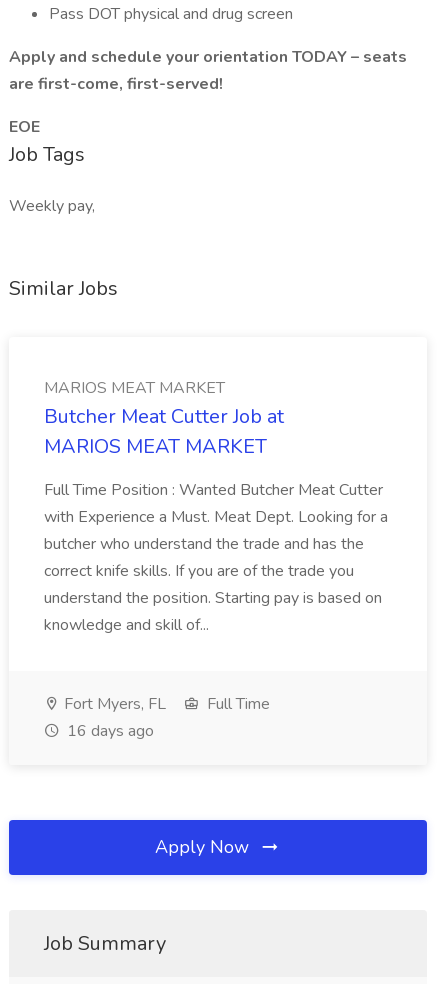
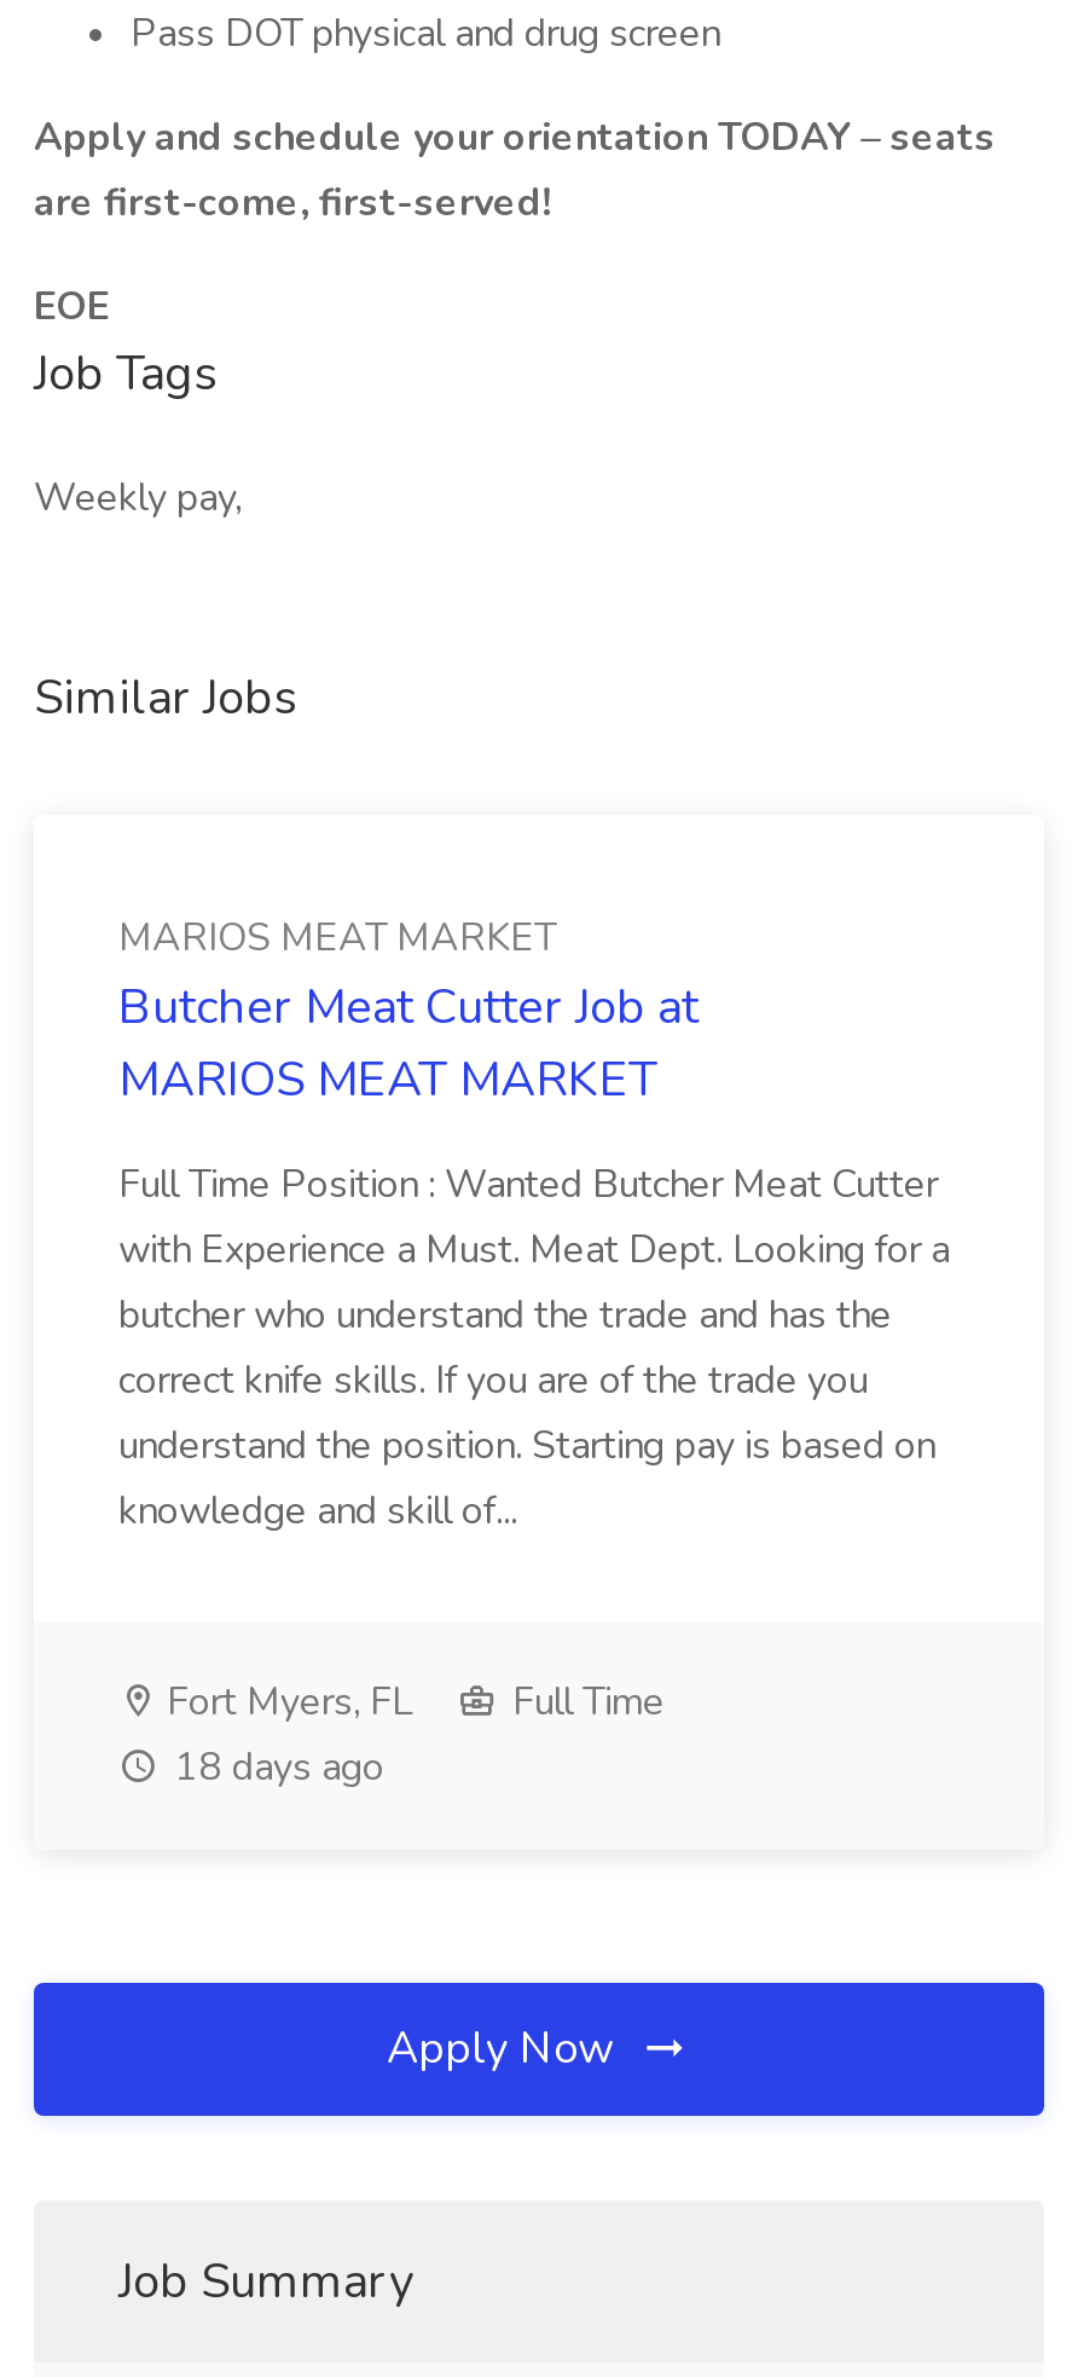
- 16 days ago
+ 18 days ago
